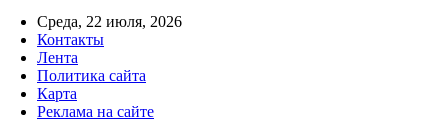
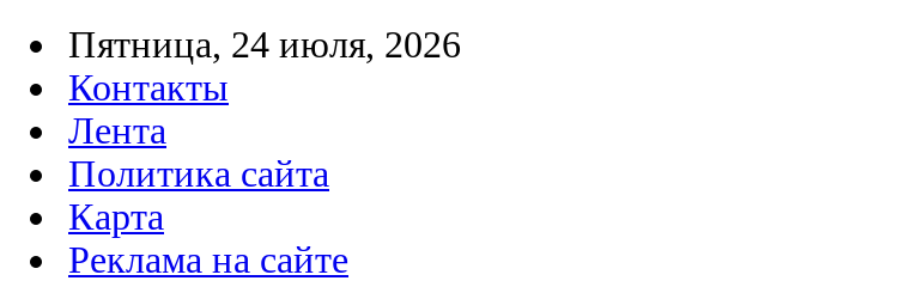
- Среда, 22 июля, 2026
+ Пятница, 24 июля, 2026
